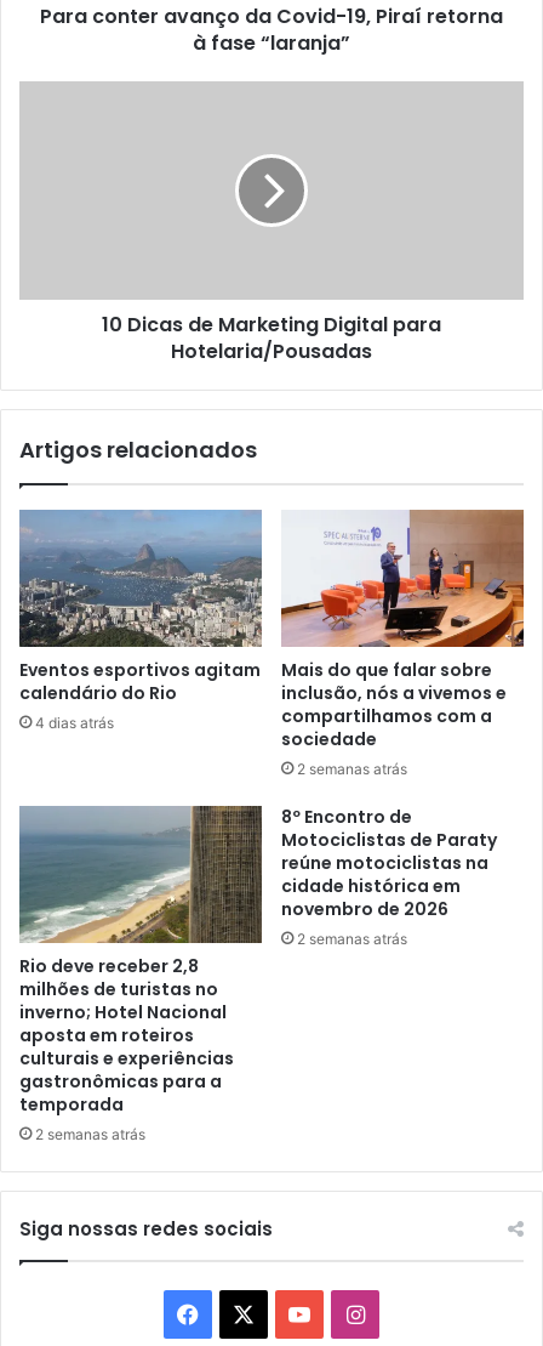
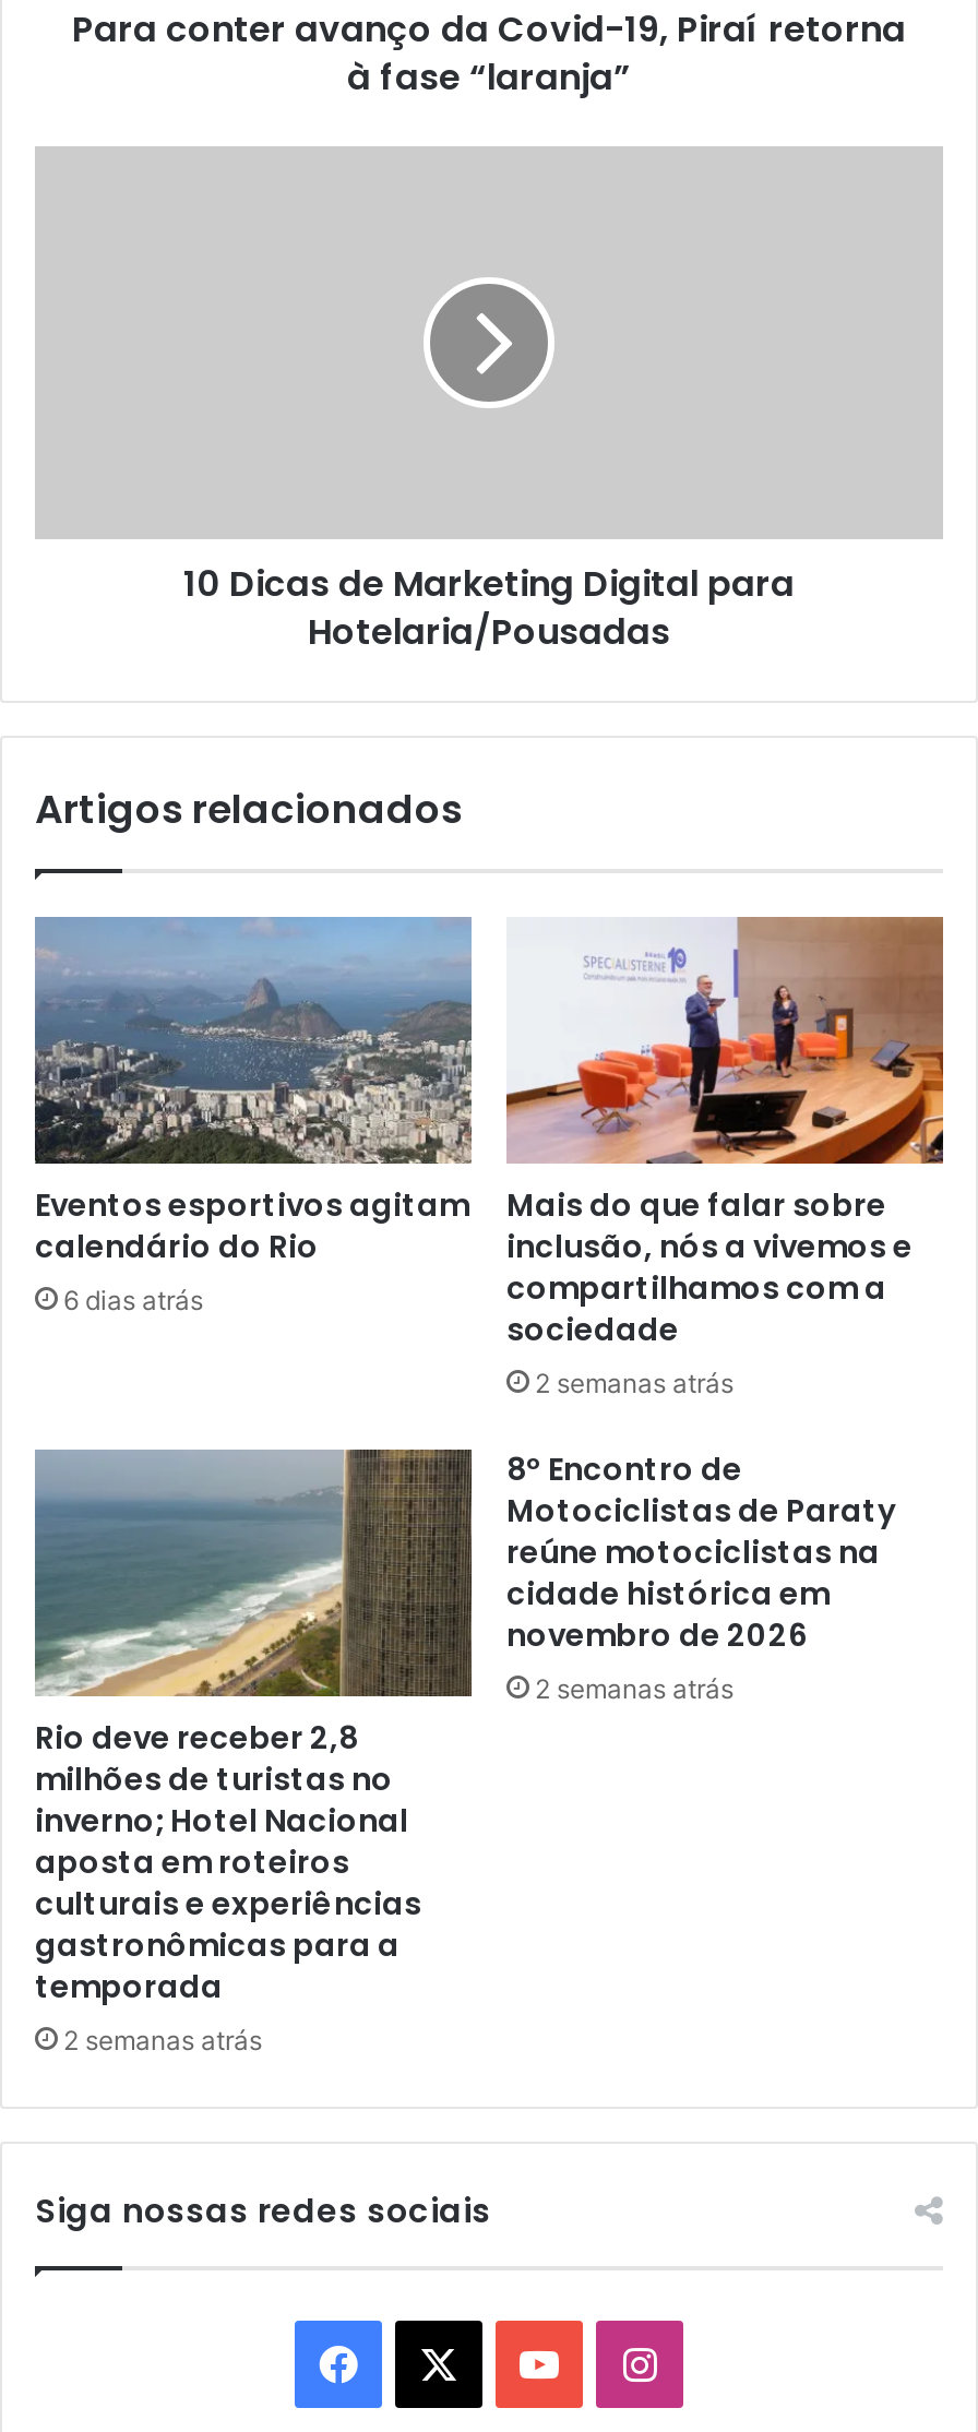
- 4 dias atrás
+ 6 dias atrás
